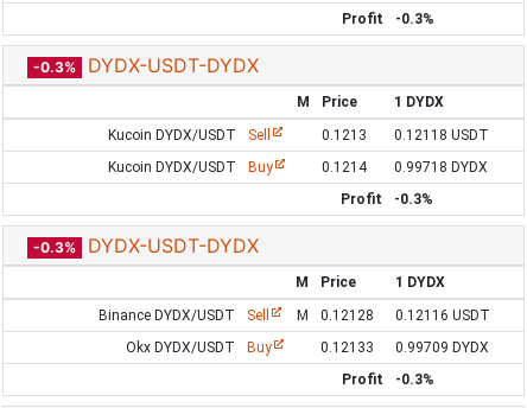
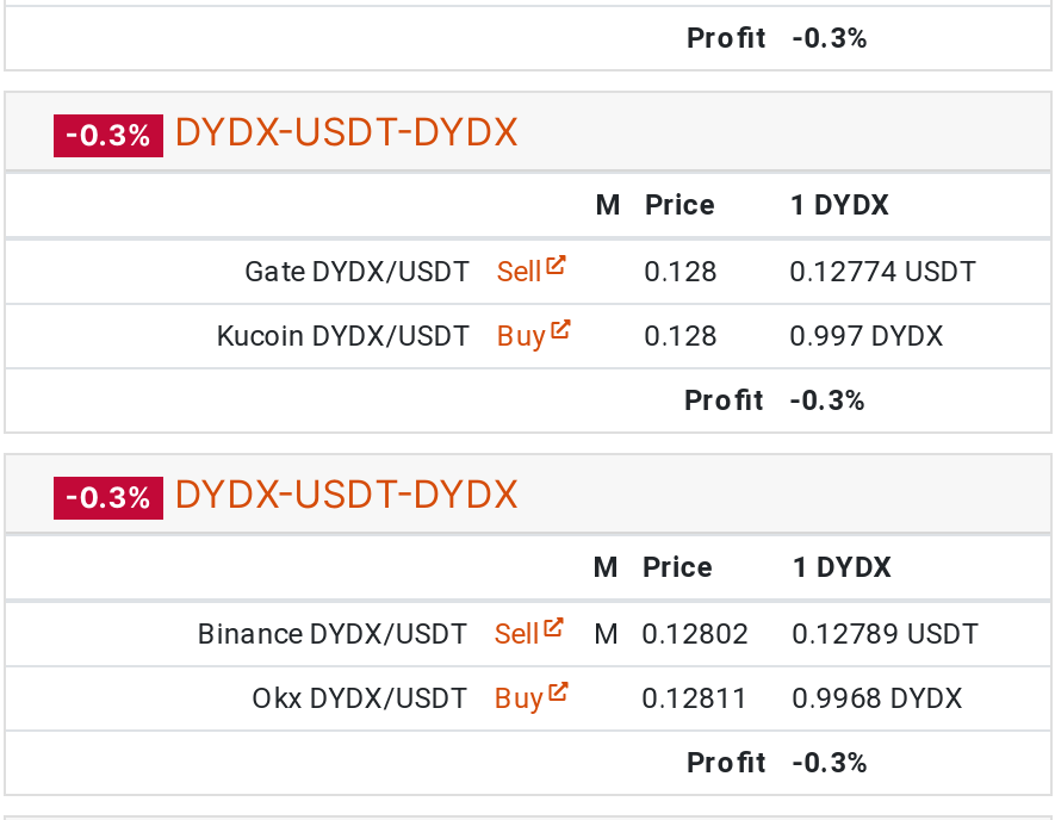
- Kucoin DYDX/USDT
+ Gate DYDX/USDT

- 0.1213
+ 0.128

- 0.12118 USDT
+ 0.12774 USDT

- 0.1214
+ 0.128

- 0.99718 DYDX
+ 0.997 DYDX

- 0.12128
+ 0.12802

- 0.12116 USDT
+ 0.12789 USDT

- 0.12133
+ 0.12811

- 0.99709 DYDX
+ 0.9968 DYDX
